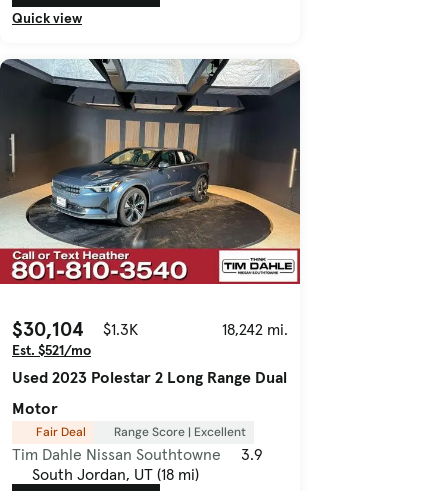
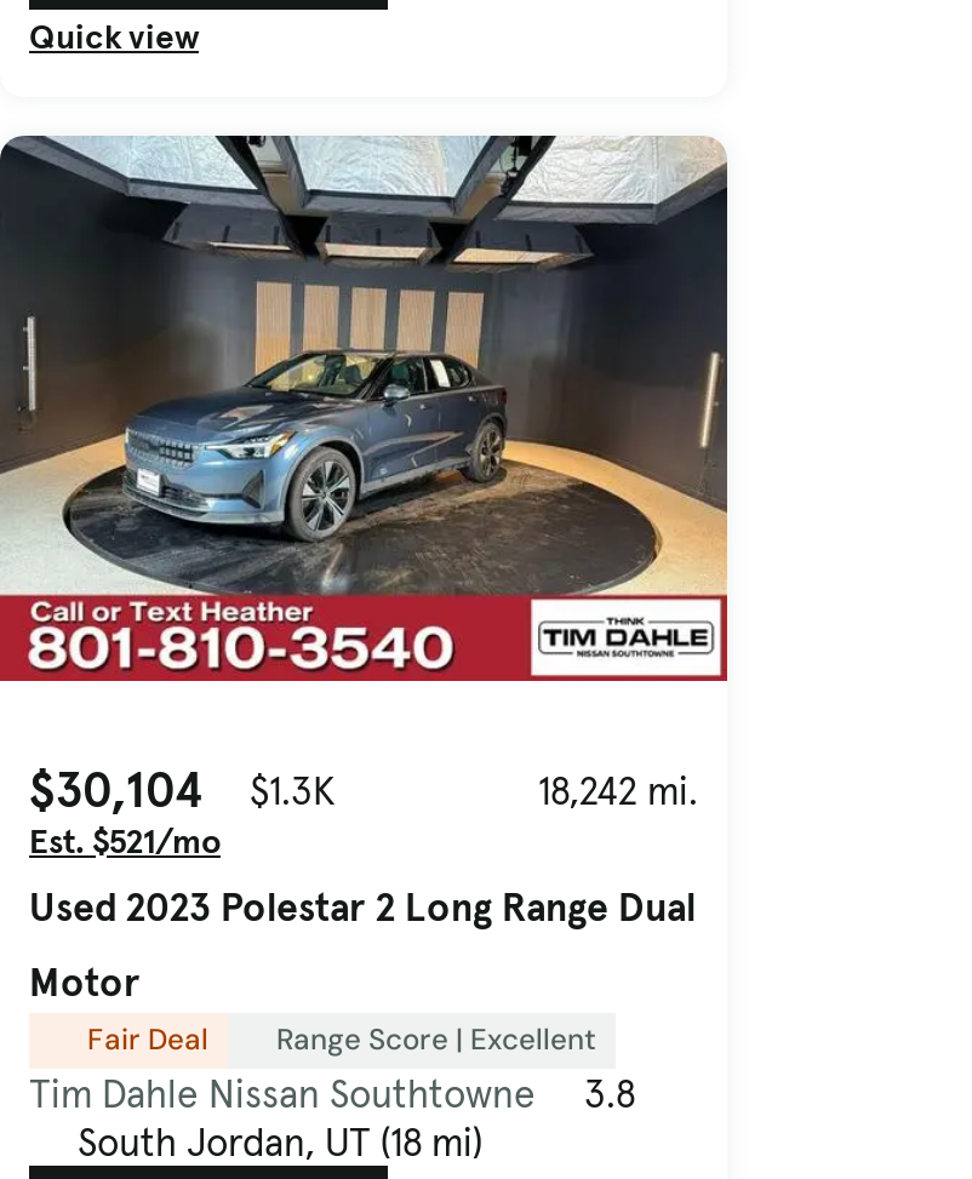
- Tim Dahle Nissan Southtowne 3.9
+ Tim Dahle Nissan Southtowne 3.8
